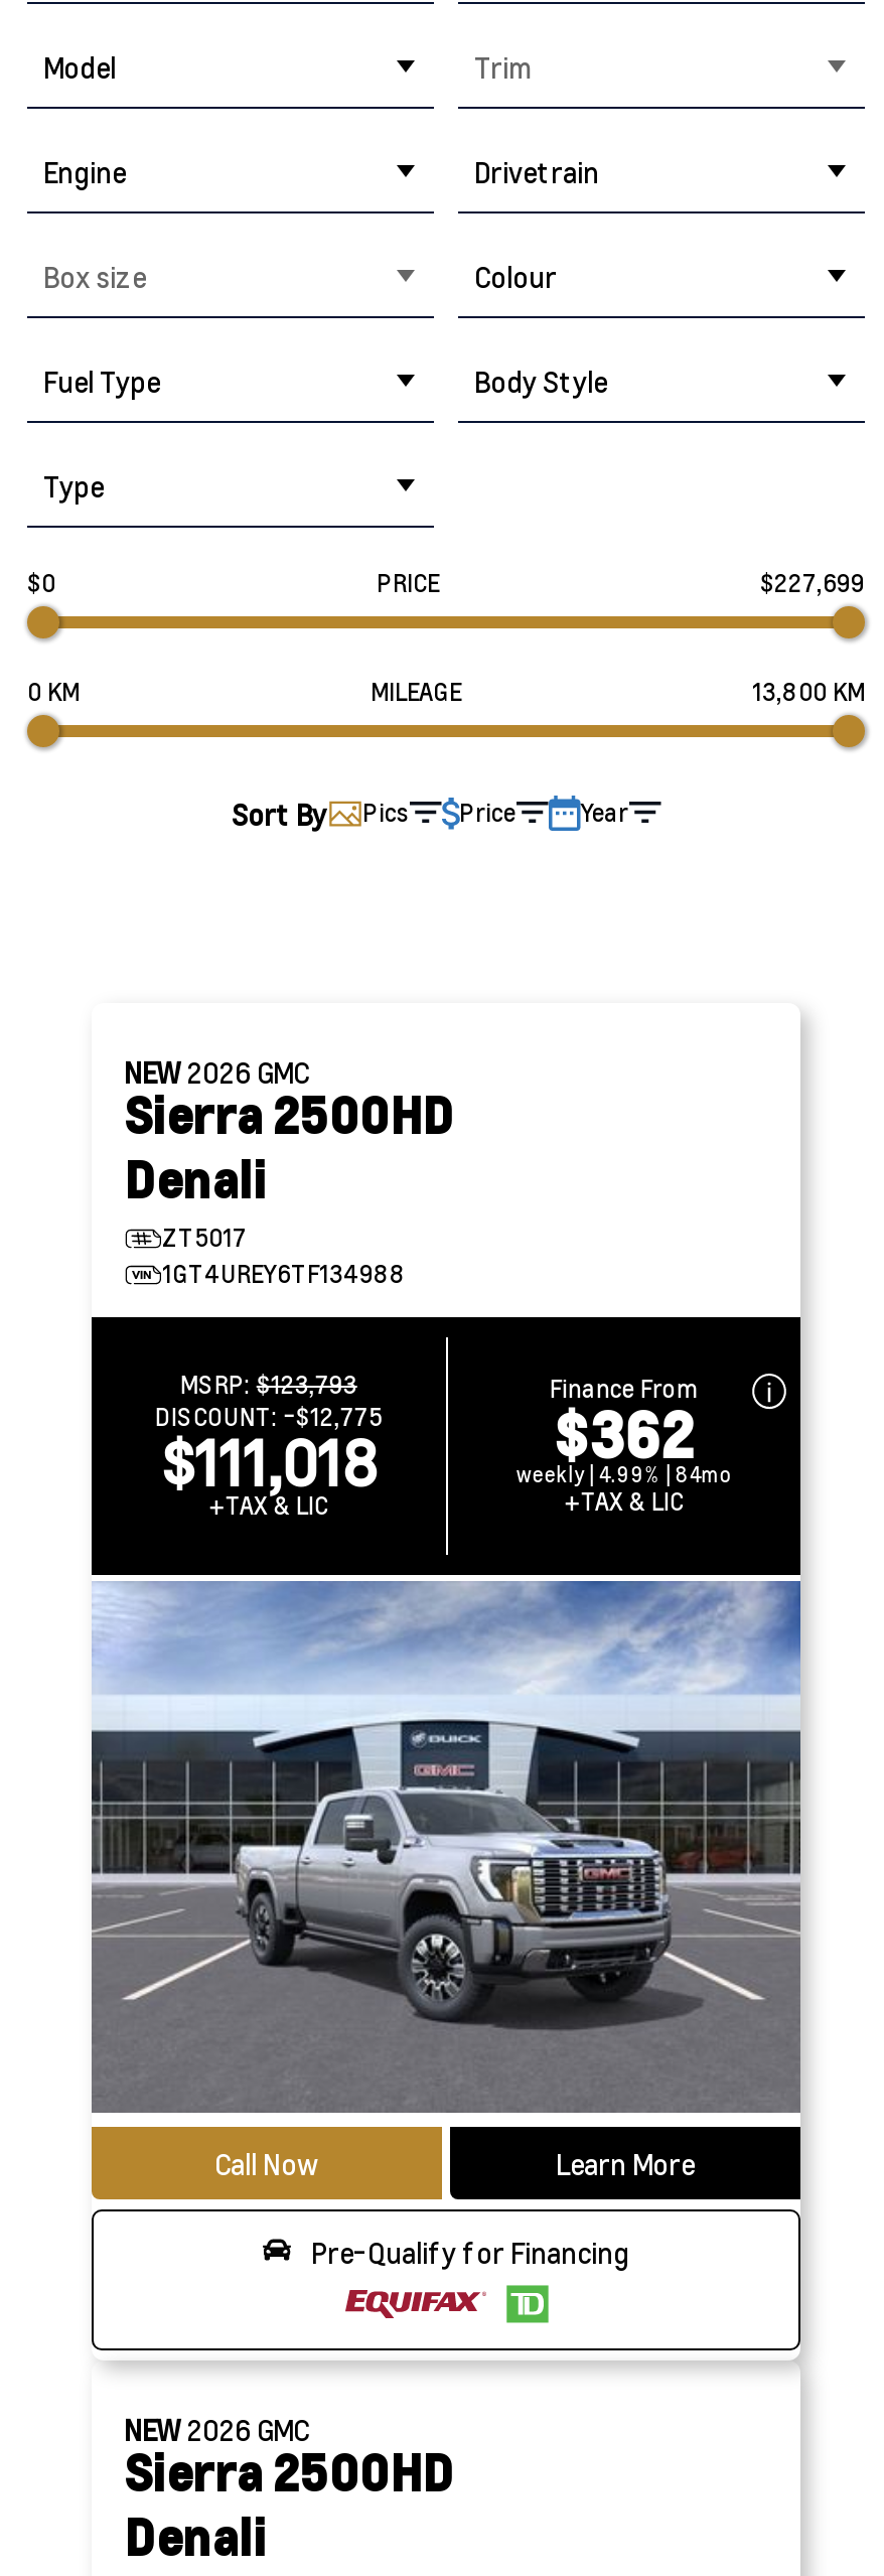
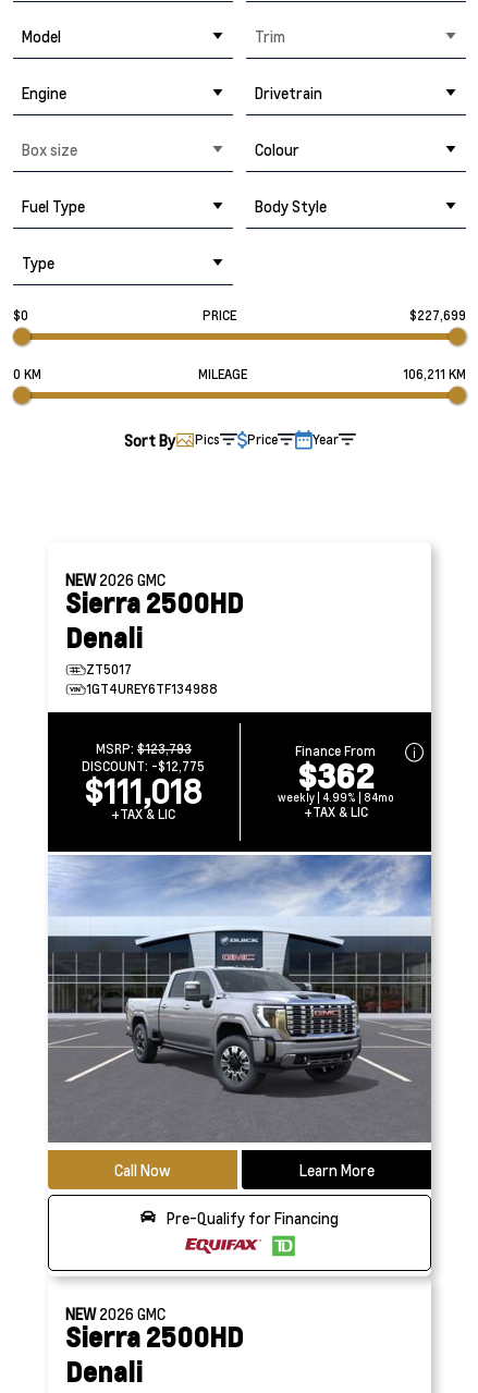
- 13,800 KM
+ 106,211 KM
